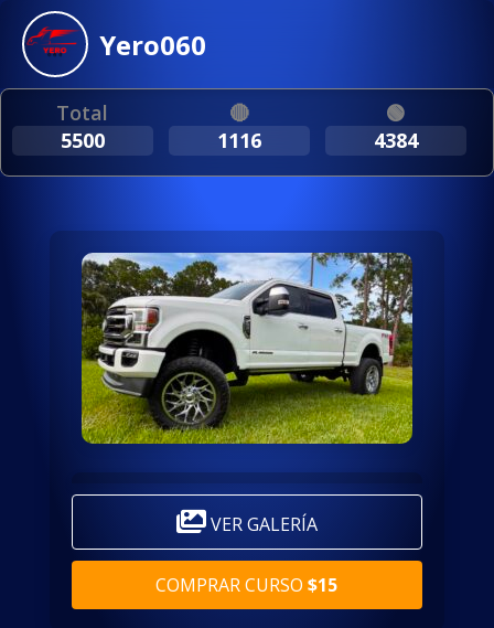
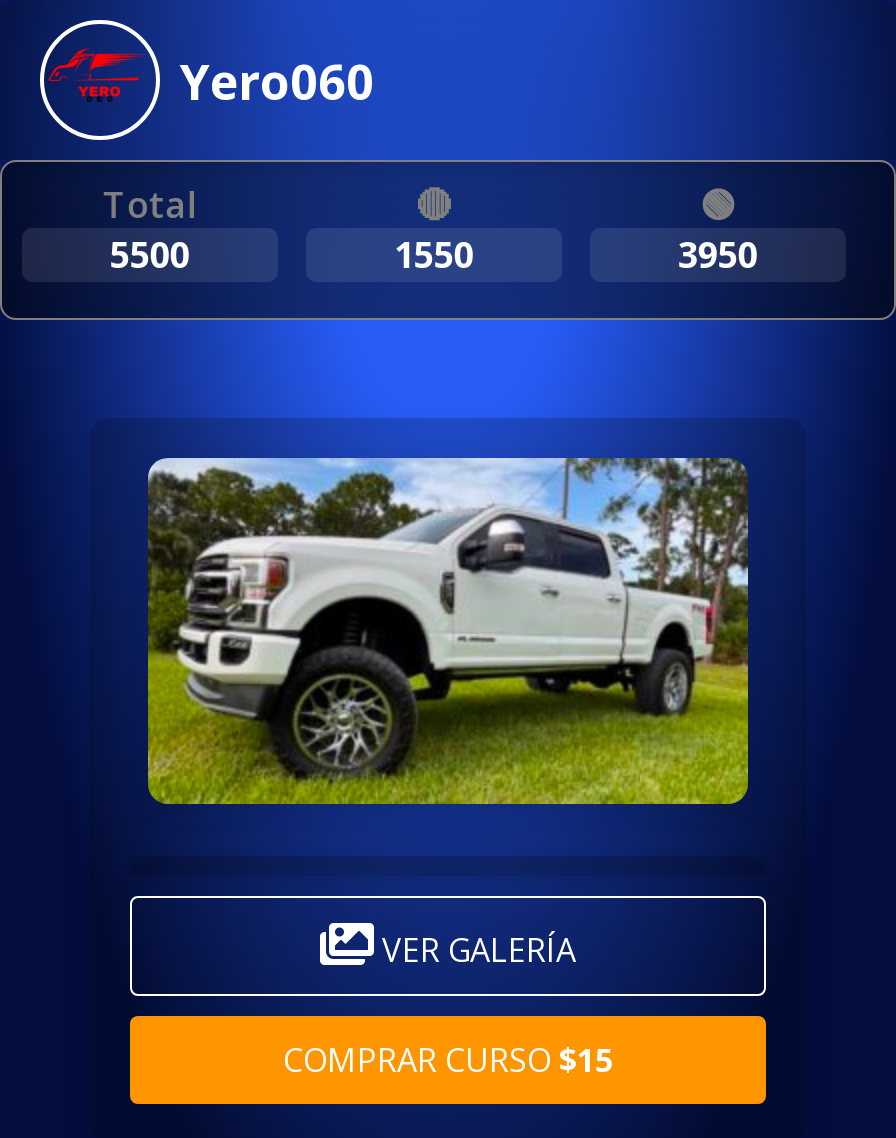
- 1116
+ 1550

- 4384
+ 3950
